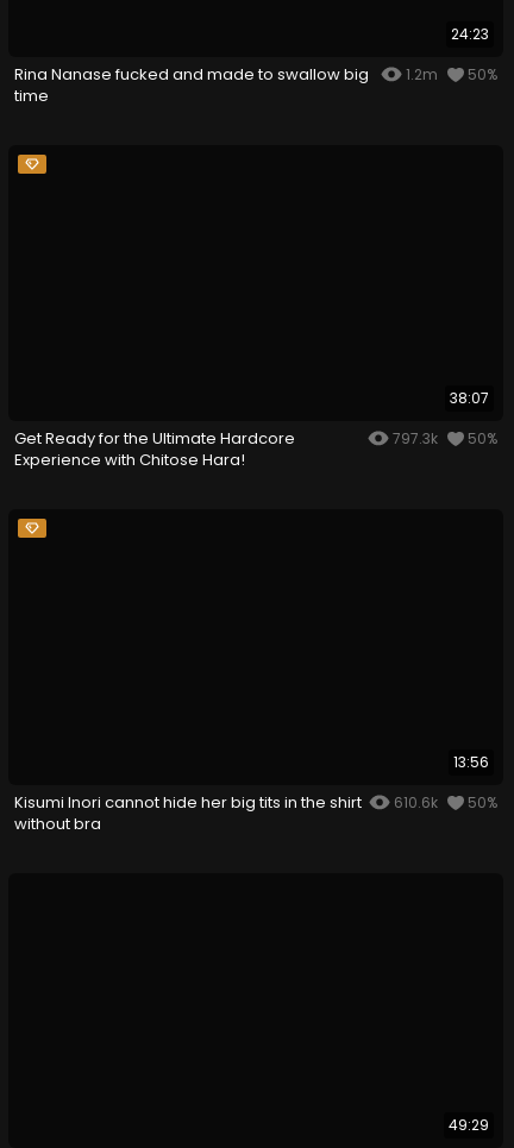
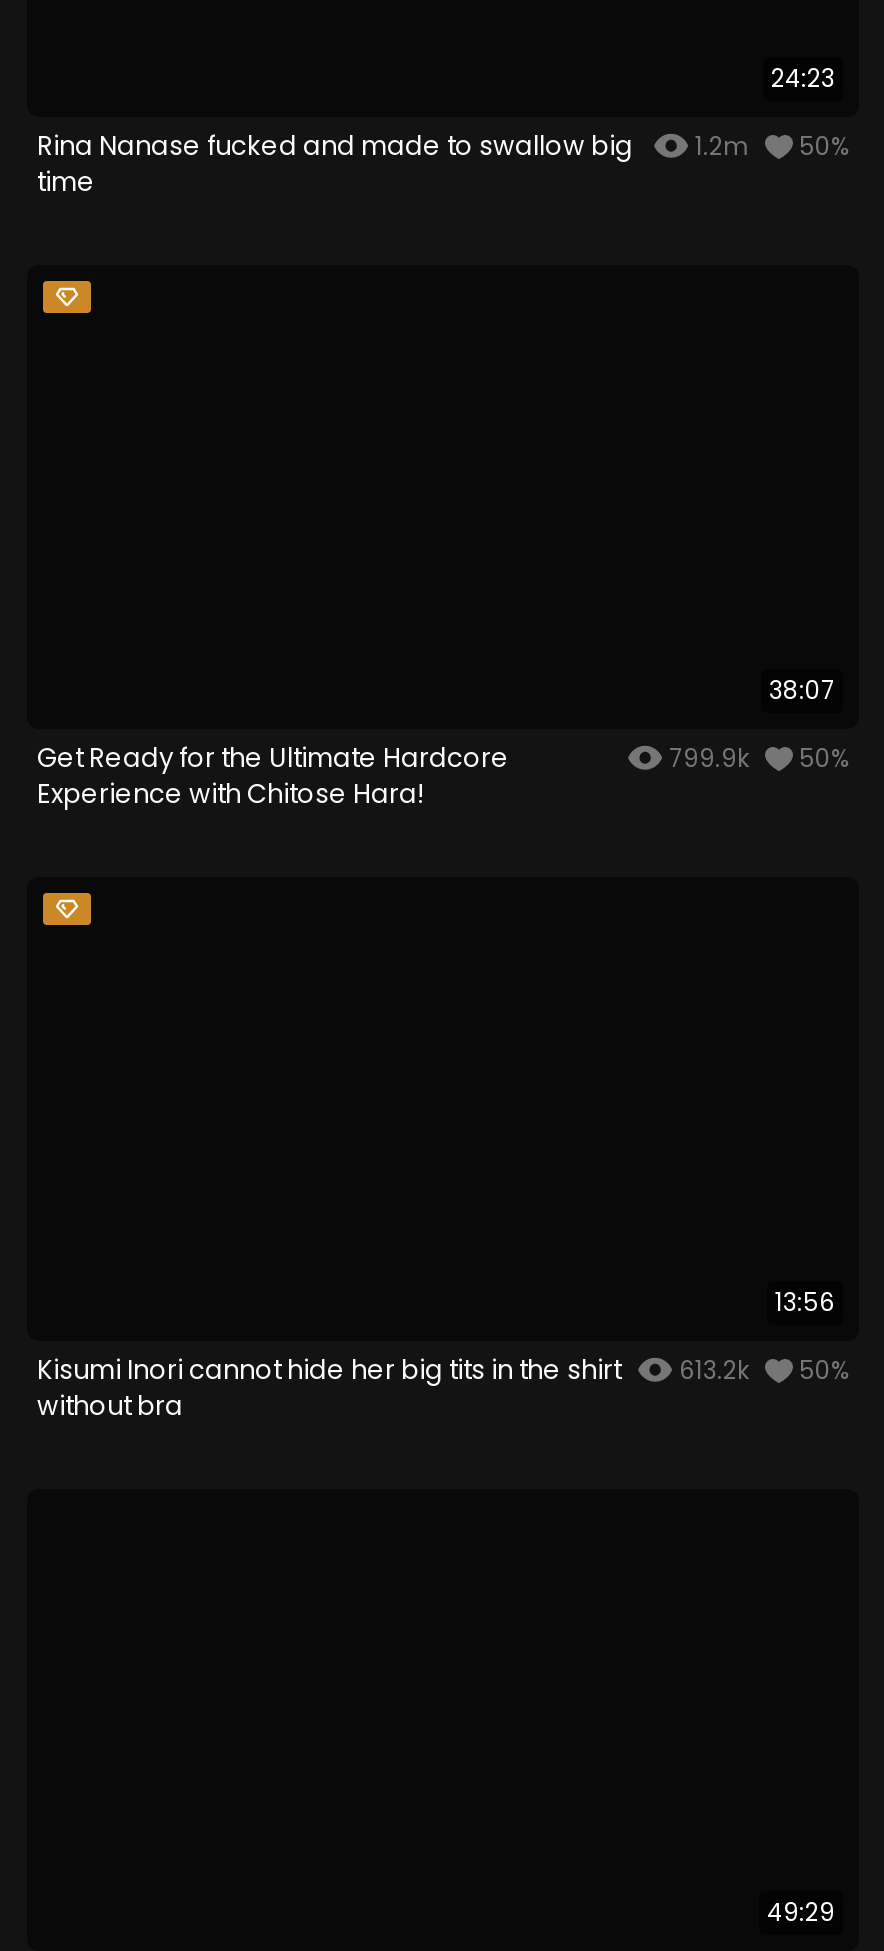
- 797.3k 50%
+ 799.9k 50%

- Kisumi Inori cannot hide her big tits in the shirt 610.6k 50%
+ Kisumi Inori cannot hide her big tits in the shirt 613.2k 50%
